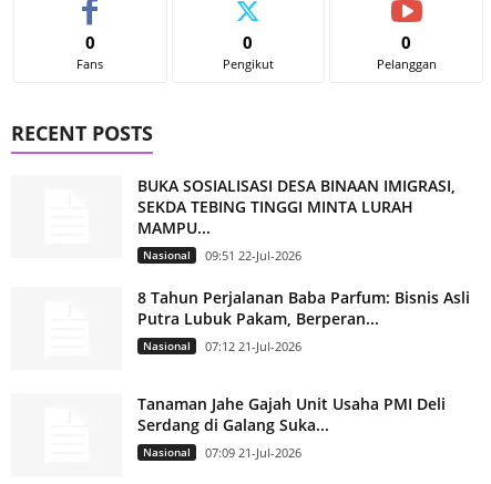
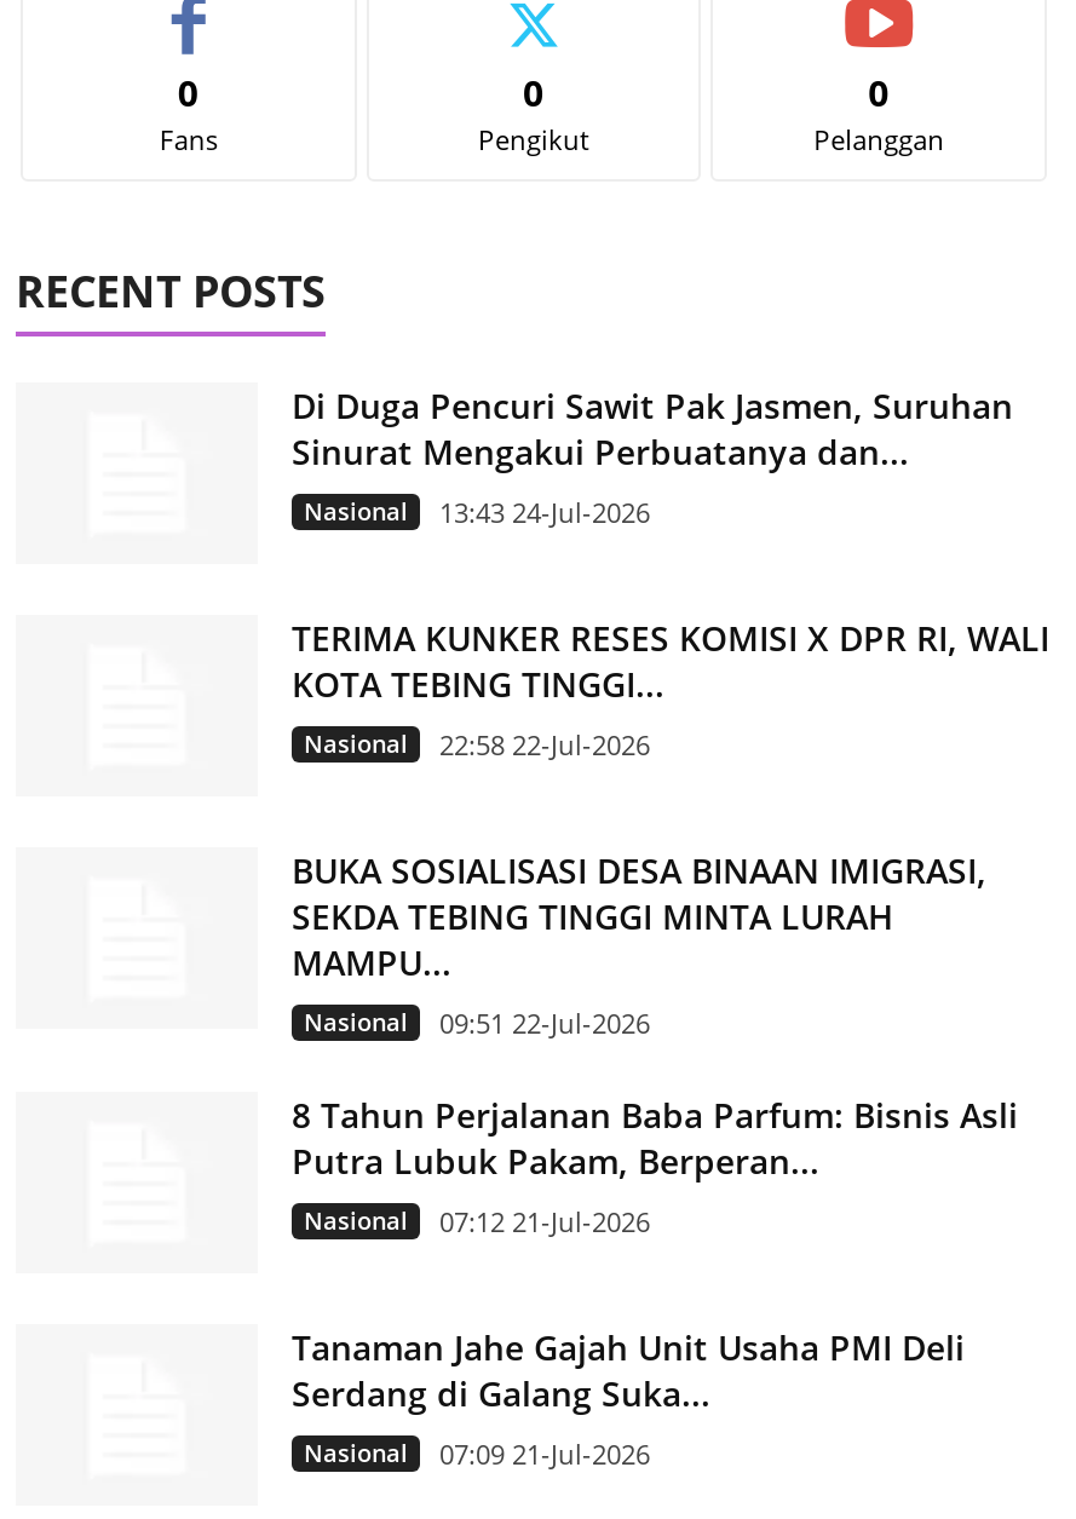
+ Di Duga Pencuri Sawit Pak Jasmen, Suruhan
+ Sinurat Mengakui Perbuatanya dan...
+ Nasional
+ 13:43 24-Jul-2026
+ TERIMA KUNKER RESES KOMISI X DPR RI, WALI
+ KOTA TEBING TINGGI...
+ Nasional
+ 22:58 22-Jul-2026
